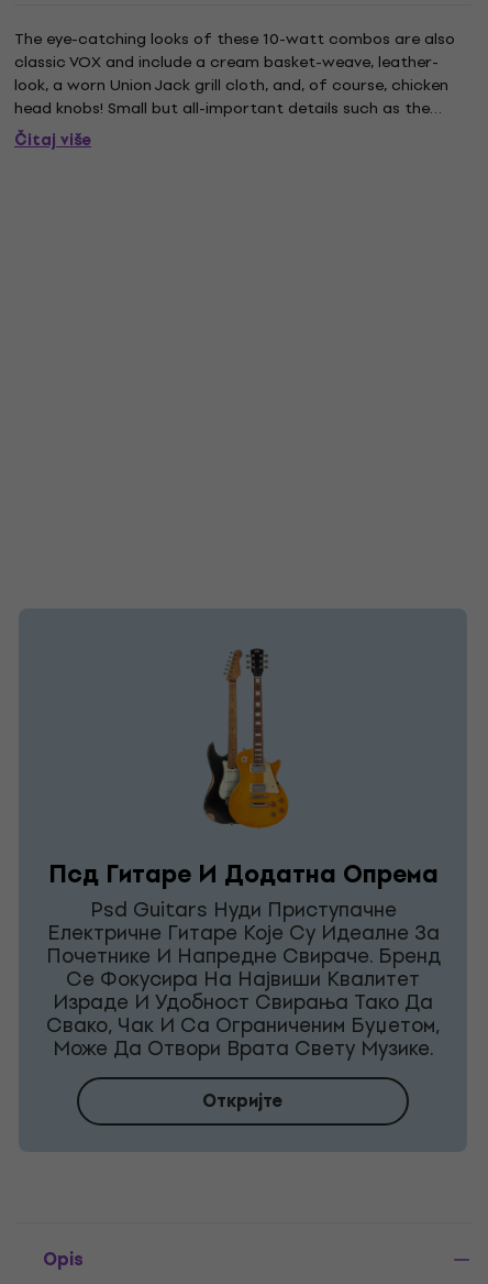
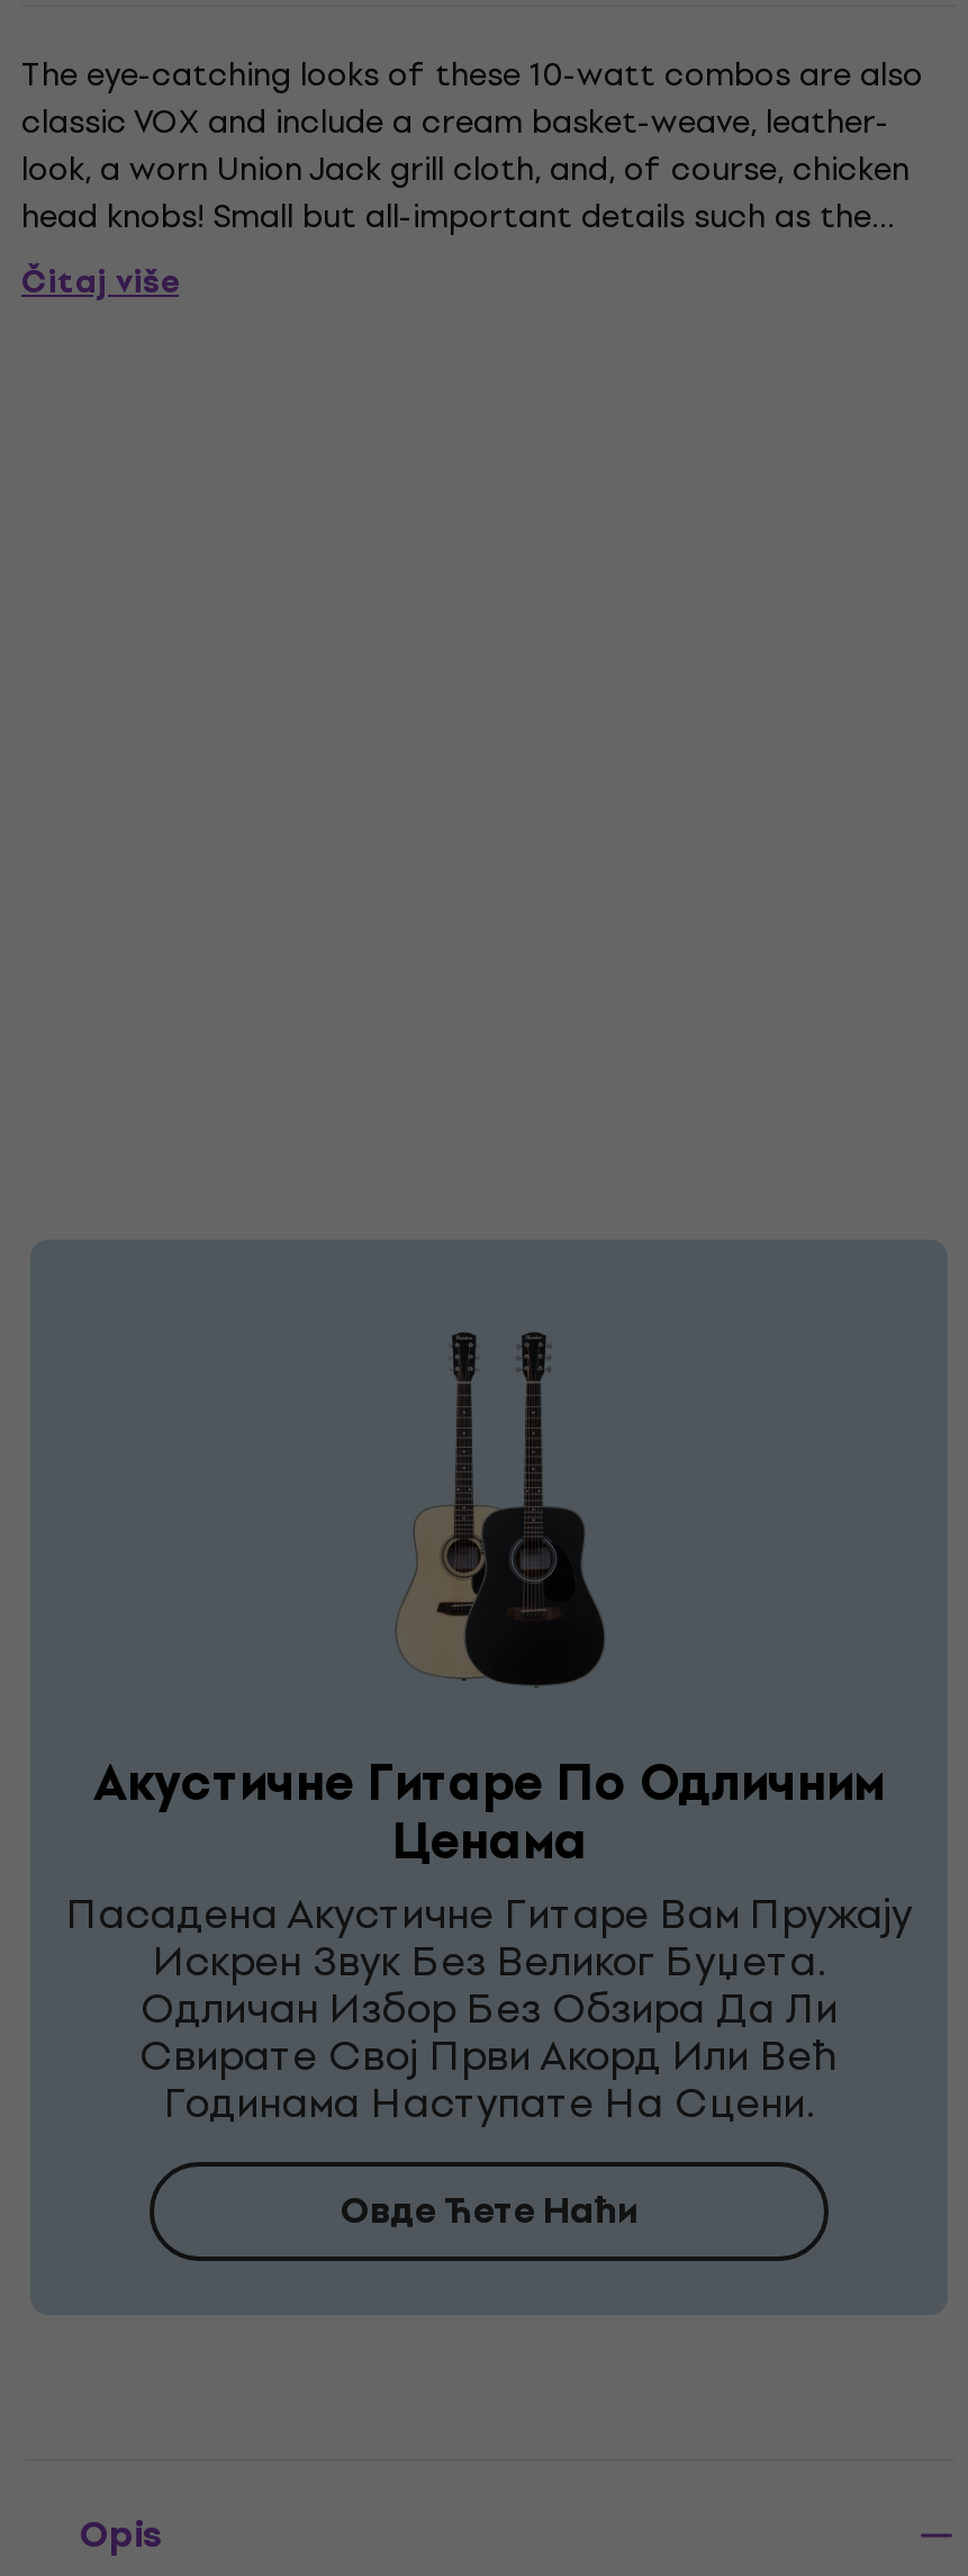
- [image]
- Псд Гитаре И Додатна Опрема
- Psd Guitars Нуди Приступачне
- Електричне Гитаре Које Су Идеалне За
- Почетнике И Напредне Свираче. Бренд
- Се Фокусира На Највиши Квалитет
- Израде И Удобност Свирања Тако Да
- Свако, Чак И Са Ограниченим Буџетом,
- Може Да Отвори Врата Свету Музике.
+ [image]
+ Акустичне Гитаре По Одличним
+ Ценама
+ Пасадена Акустичне Гитаре Вам Пружају
+ Искрен Звук Без Великог Буџета.
+ Одличан Избор Без Обзира Да Ли
+ Свирате Свој Први Акорд Или Већ
+ Годинама Наступате На Сцени.

- Откријте
+ Овде Ћете Наћи
